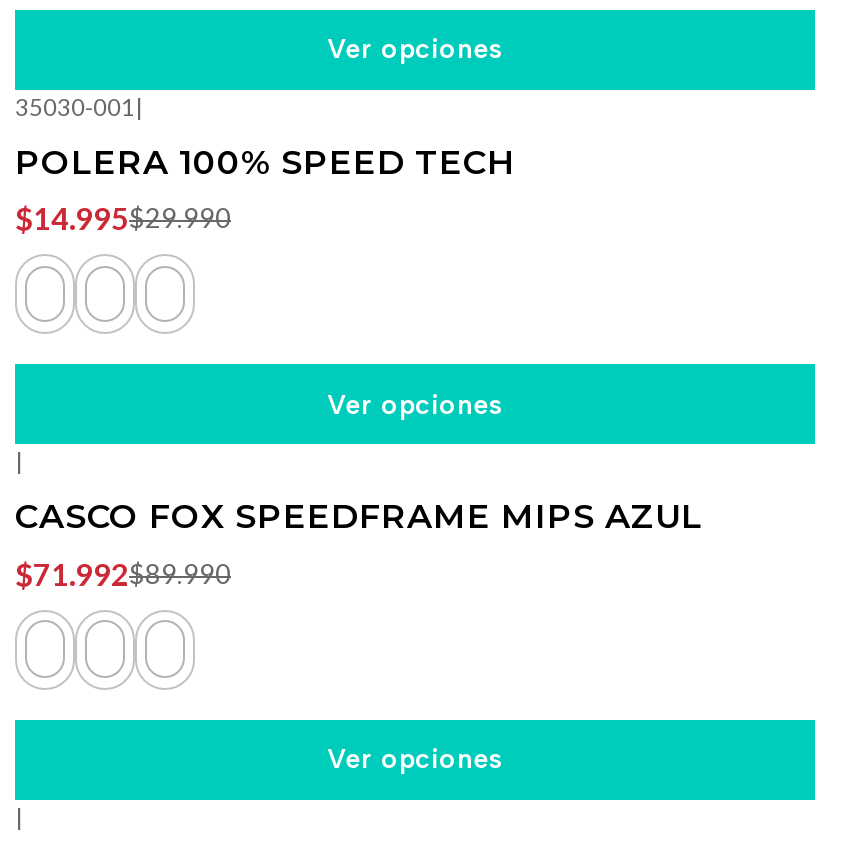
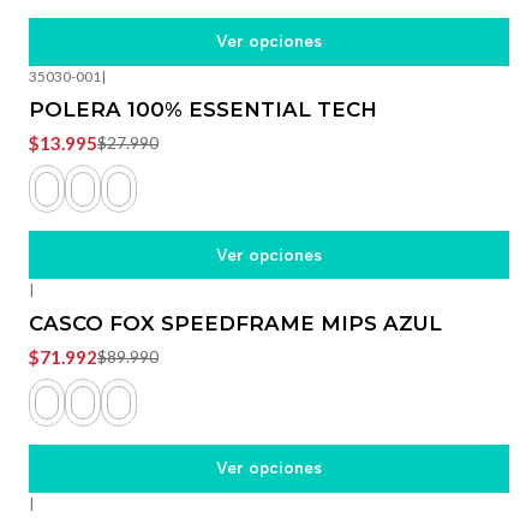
- POLERA 100% SPEED TECH
+ POLERA 100% ESSENTIAL TECH

- $14.995$29.990
+ $13.995$27.990
